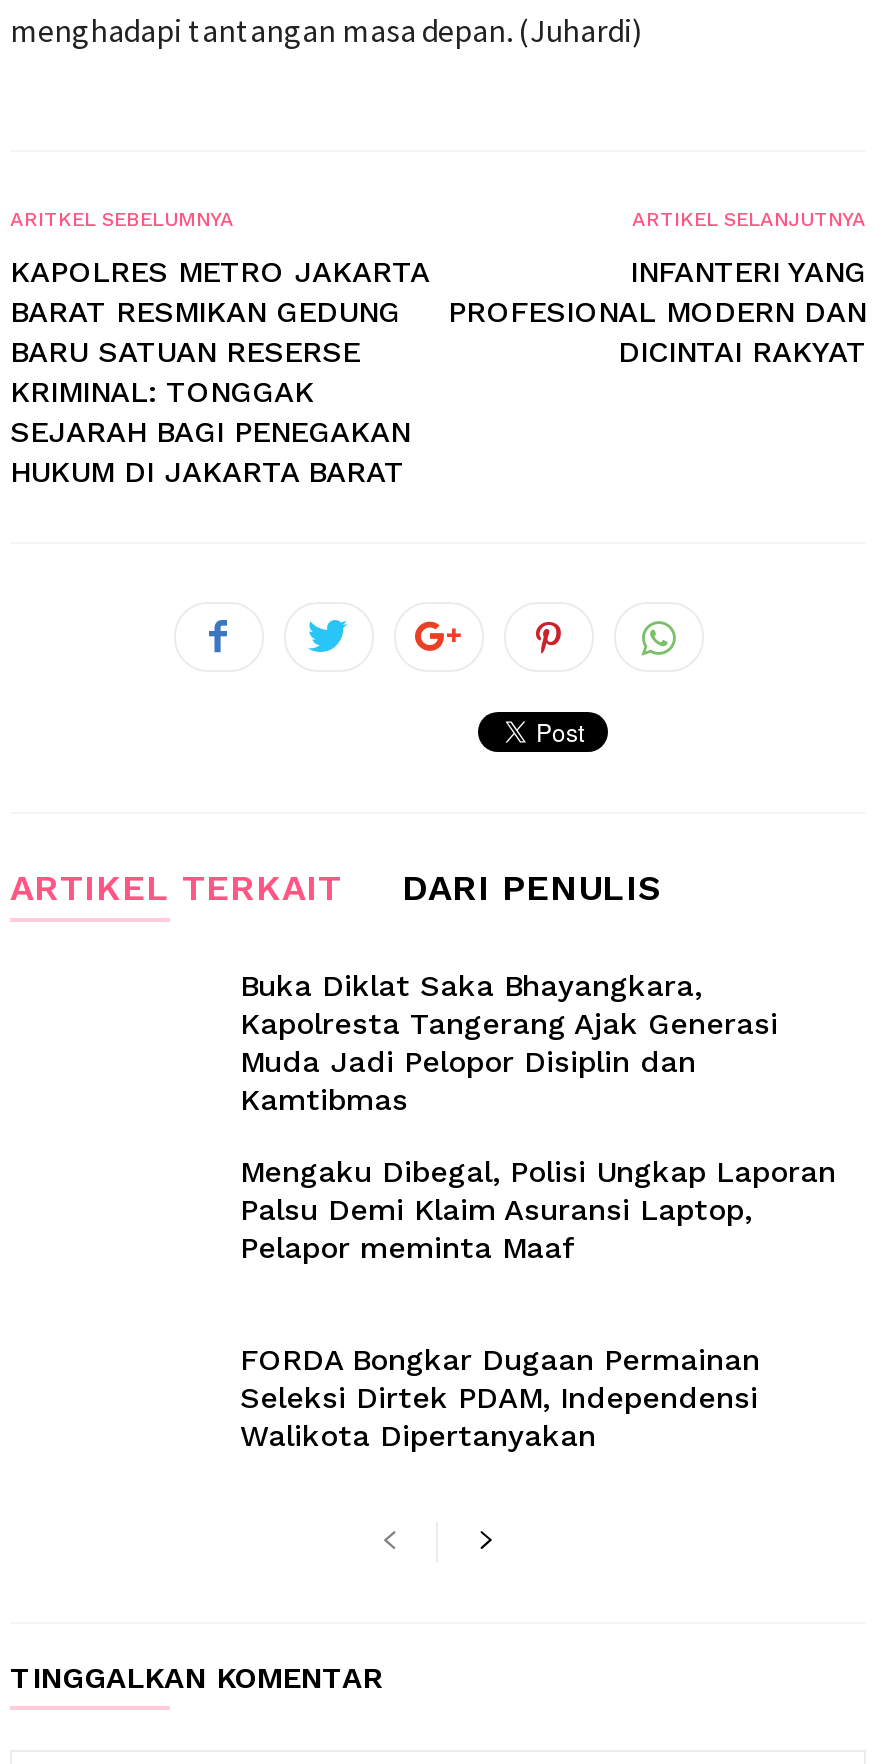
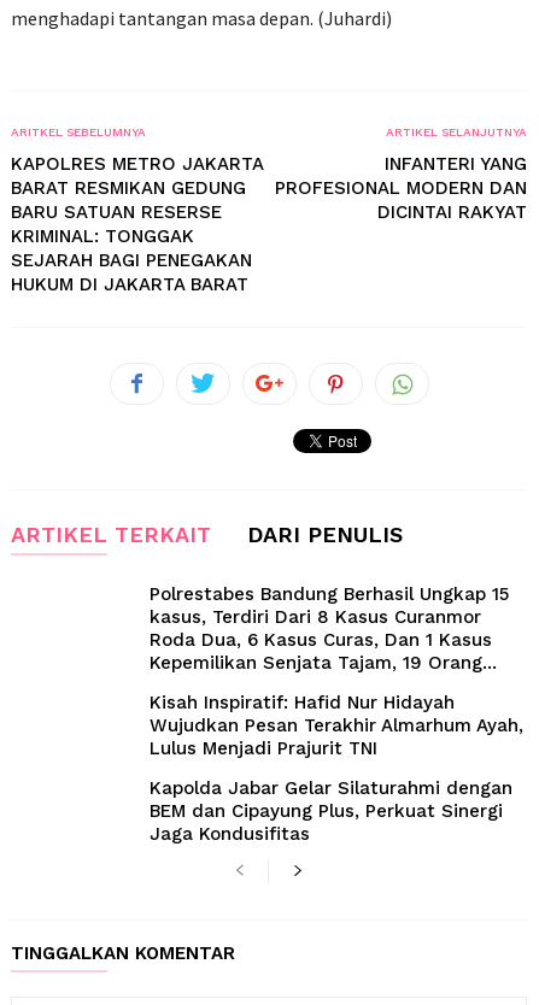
- Buka Diklat Saka Bhayangkara,
- Kapolresta Tangerang Ajak Generasi
- Muda Jadi Pelopor Disiplin dan
- Kamtibmas
+ Polrestabes Bandung Berhasil Ungkap 15
+ kasus, Terdiri Dari 8 Kasus Curanmor
+ Roda Dua, 6 Kasus Curas, Dan 1 Kasus
+ Kepemilikan Senjata Tajam, 19 Orang...

- Mengaku Dibegal, Polisi Ungkap Laporan
- Palsu Demi Klaim Asuransi Laptop,
- Pelapor meminta Maaf
+ Kisah Inspiratif: Hafid Nur Hidayah
+ Wujudkan Pesan Terakhir Almarhum Ayah,
+ Lulus Menjadi Prajurit TNI

- FORDA Bongkar Dugaan Permainan
- Seleksi Dirtek PDAM, Independensi
- Walikota Dipertanyakan
+ Kapolda Jabar Gelar Silaturahmi dengan
+ BEM dan Cipayung Plus, Perkuat Sinergi
+ Jaga Kondusifitas
